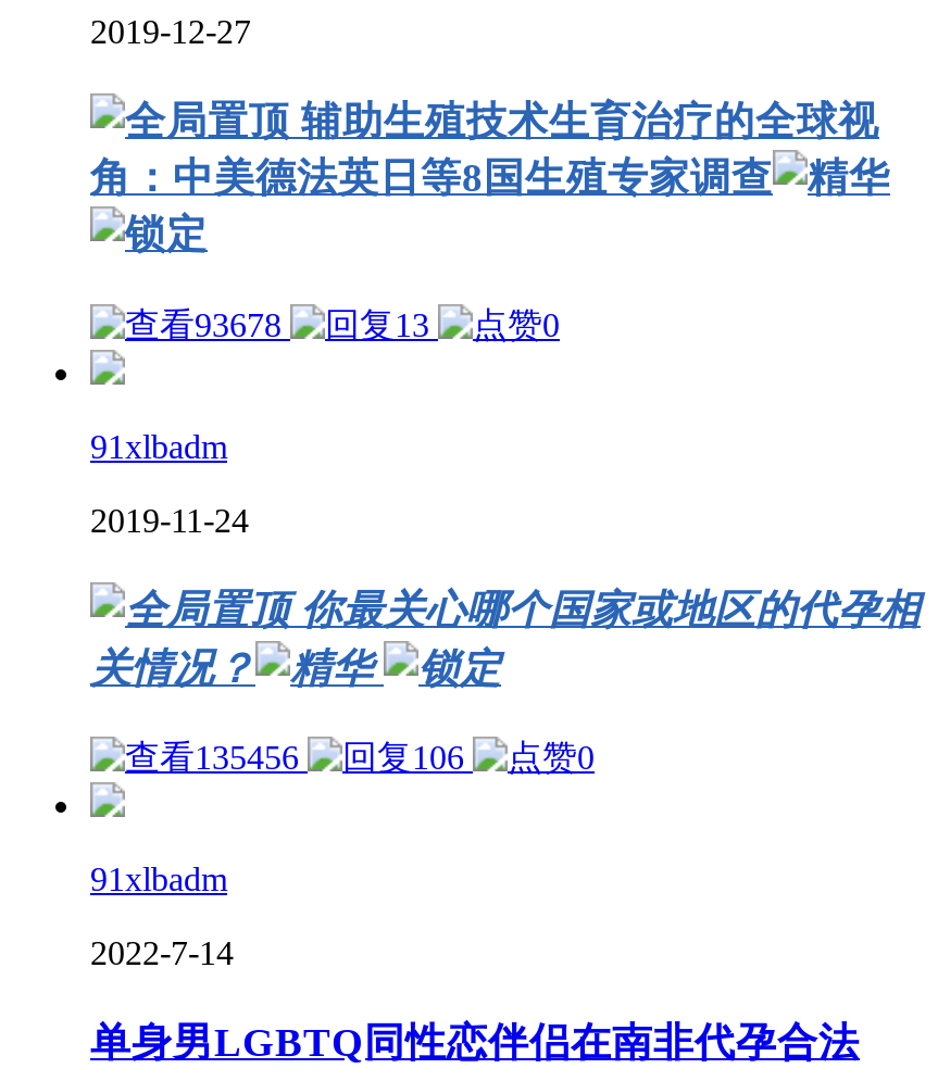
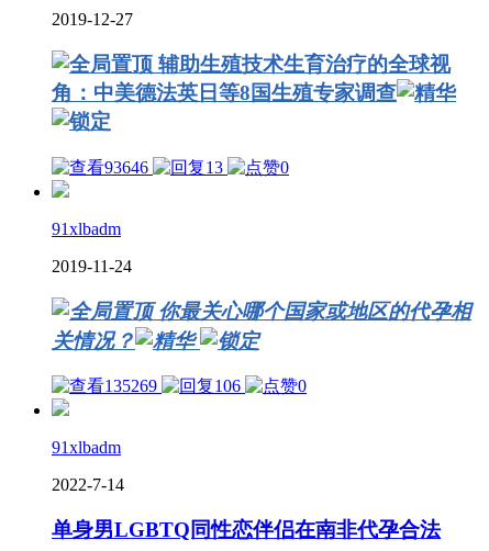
- 93678
+ 93646

- 135456
+ 135269
